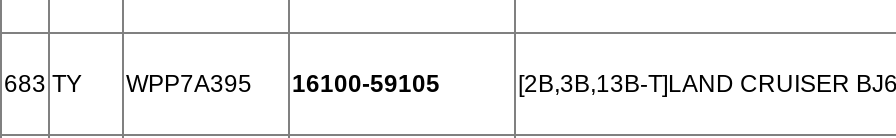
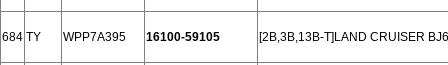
- 683 TY WPP7A395 16100-59105
+ 684 TY WPP7A395 16100-59105
